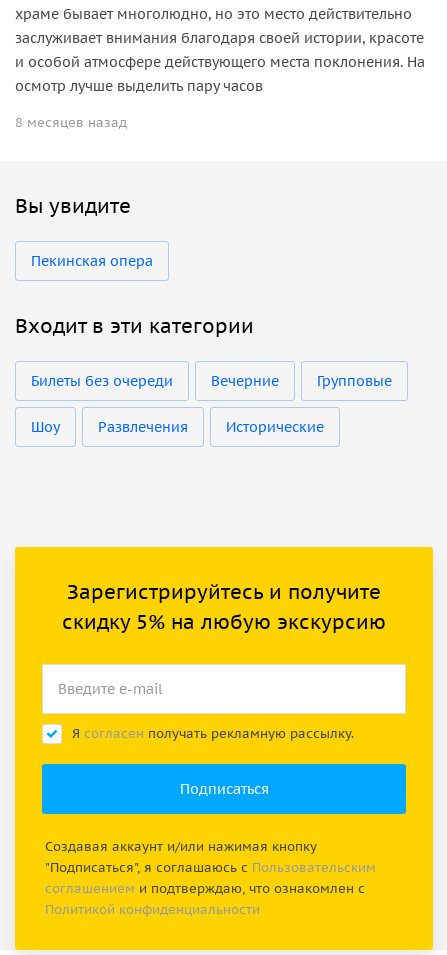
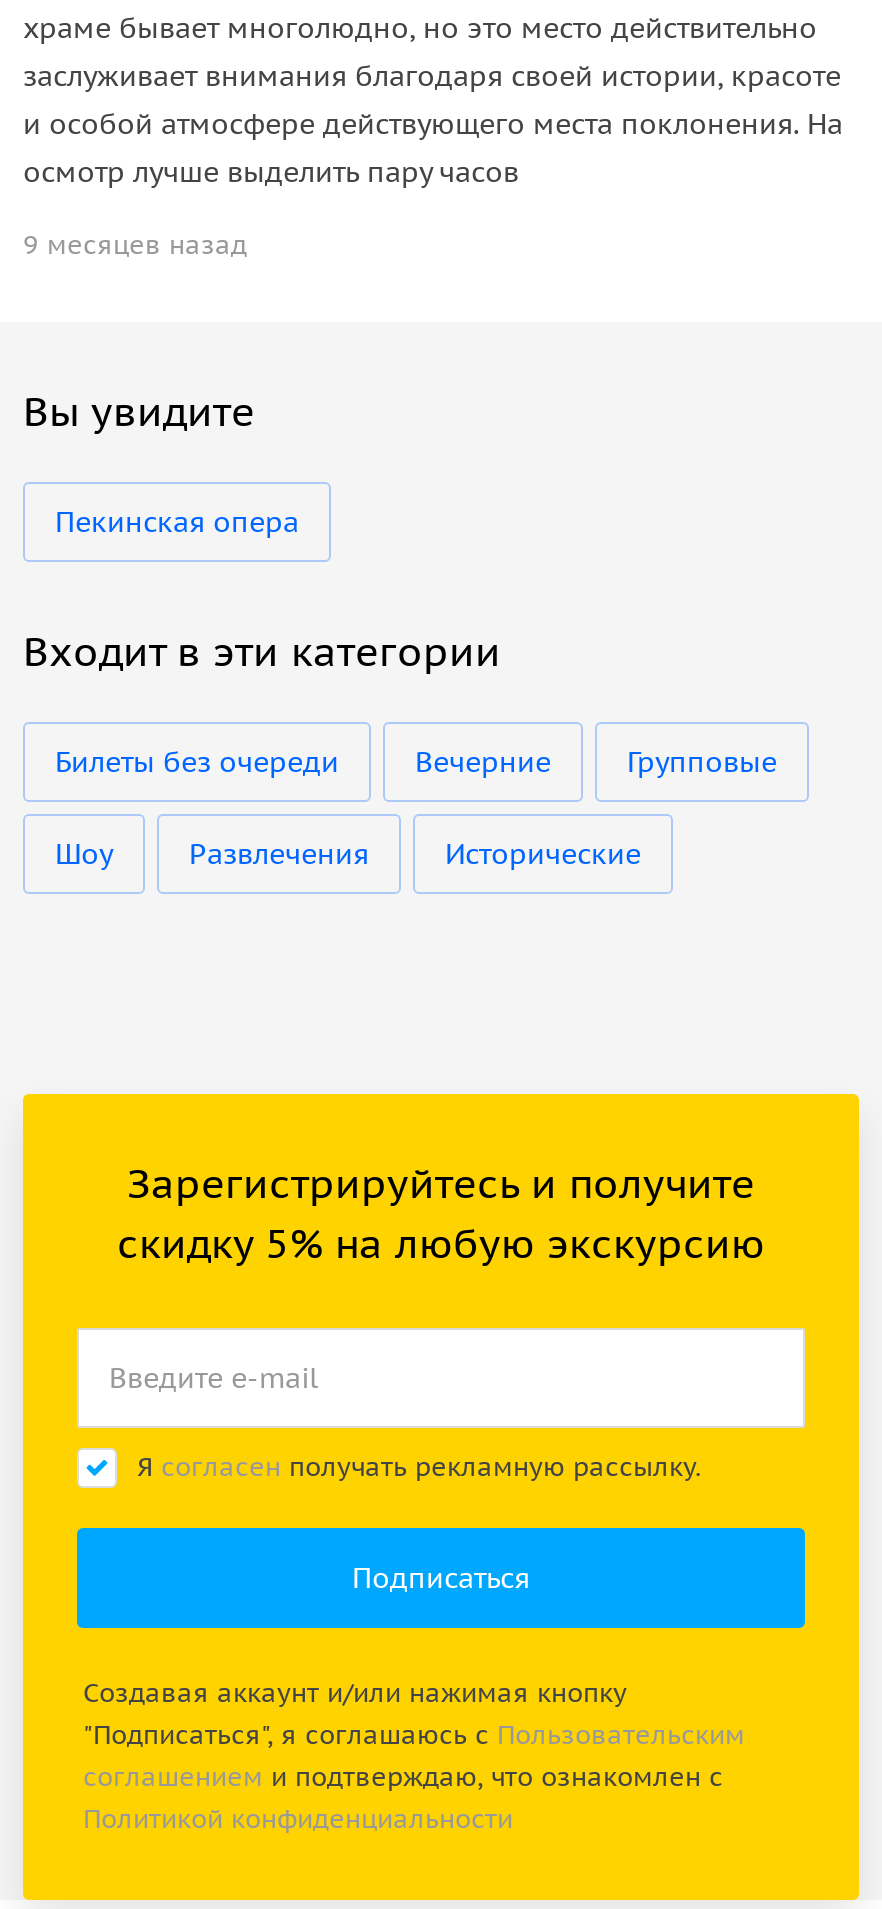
- 8 месяцев назад
+ 9 месяцев назад
